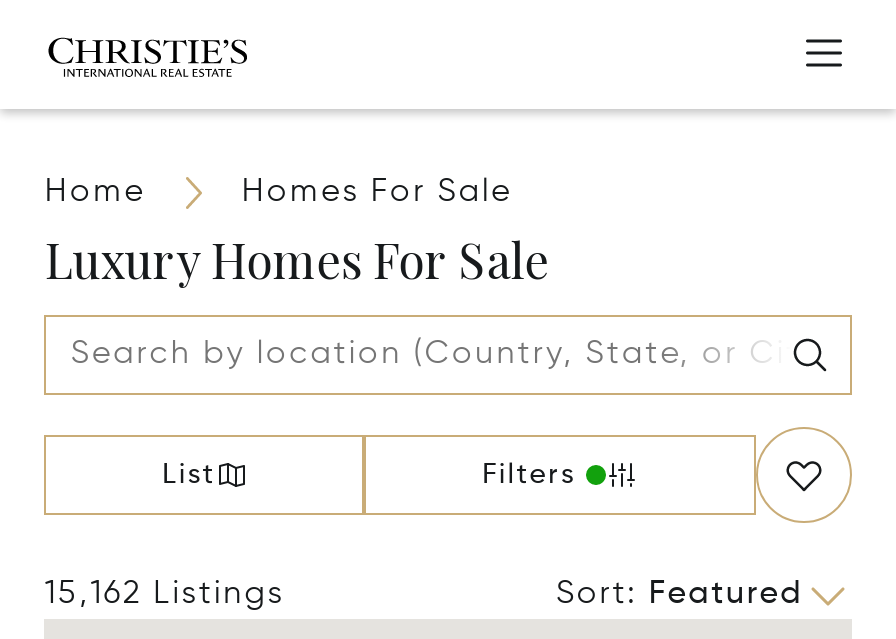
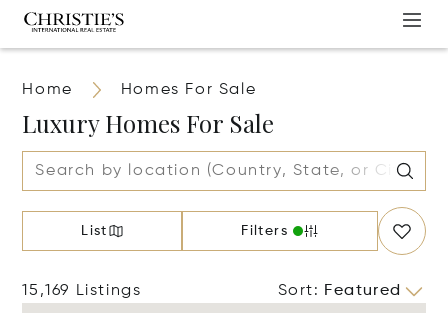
- 15,162 Listings
+ 15,169 Listings
